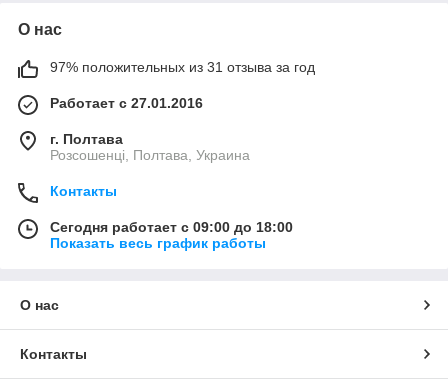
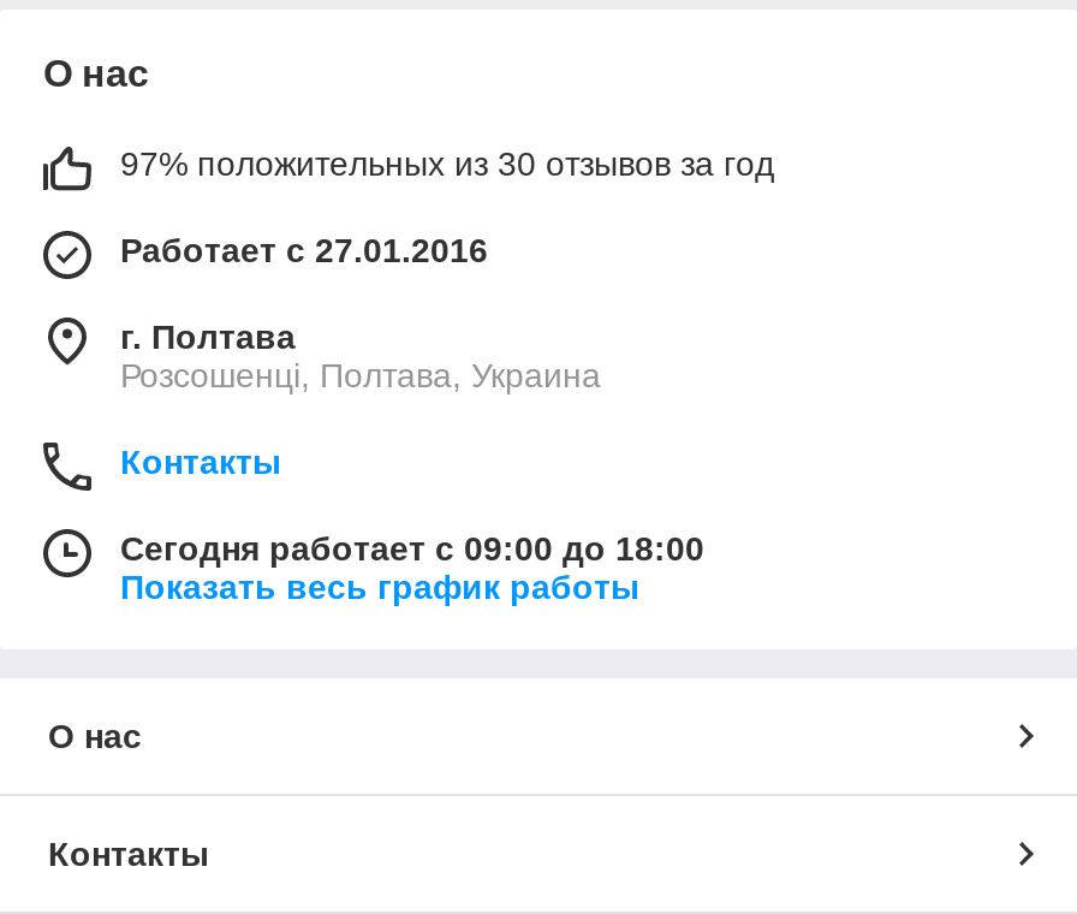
- 97% положительных из 31 отзыва за год
+ 97% положительных из 30 отзывов за год
